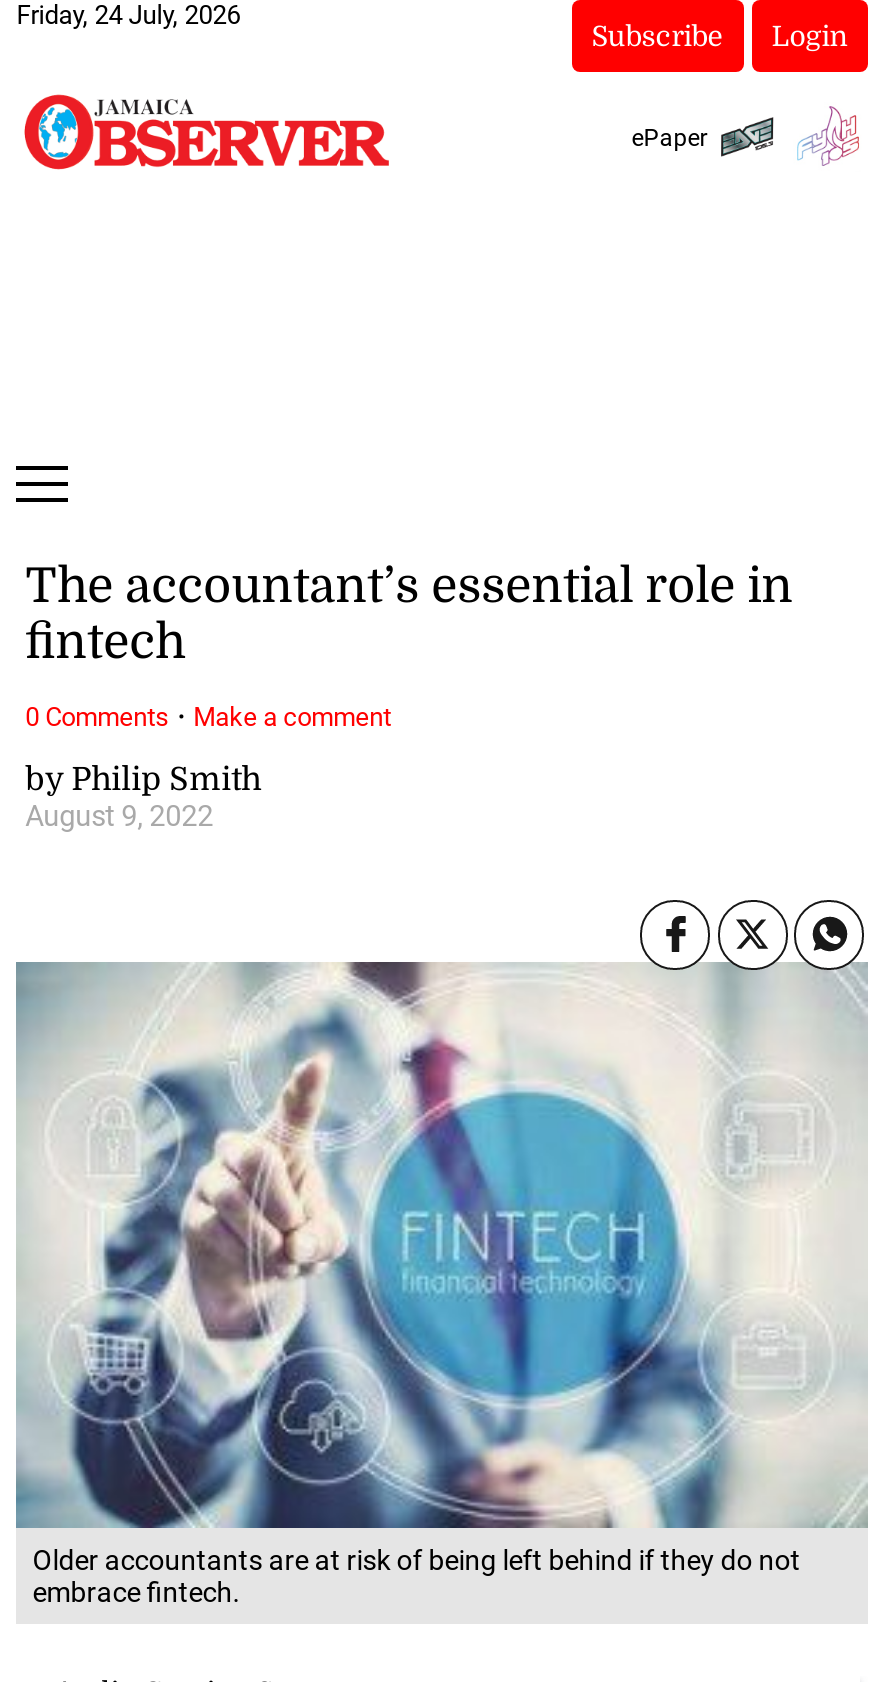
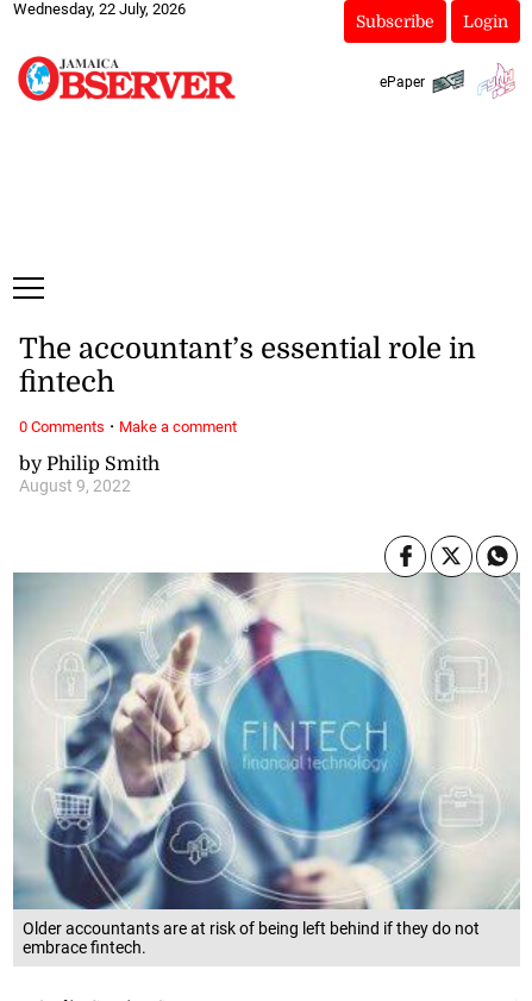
- Friday, 24 July, 2026
+ Wednesday, 22 July, 2026
